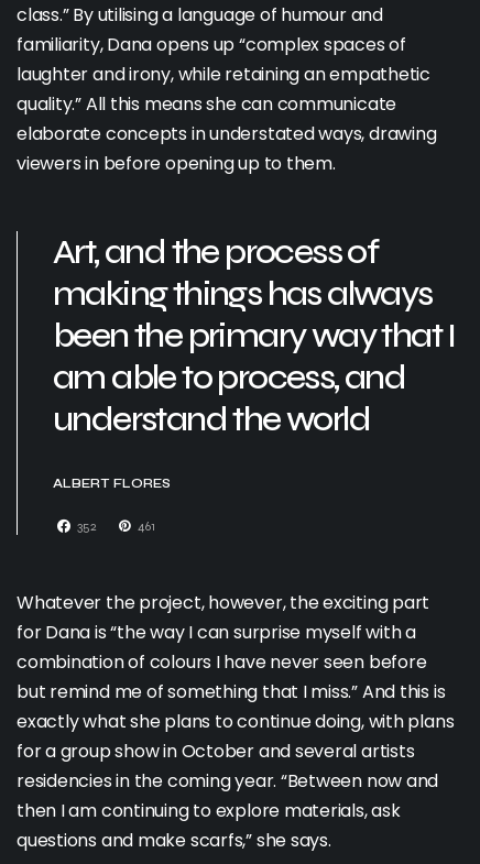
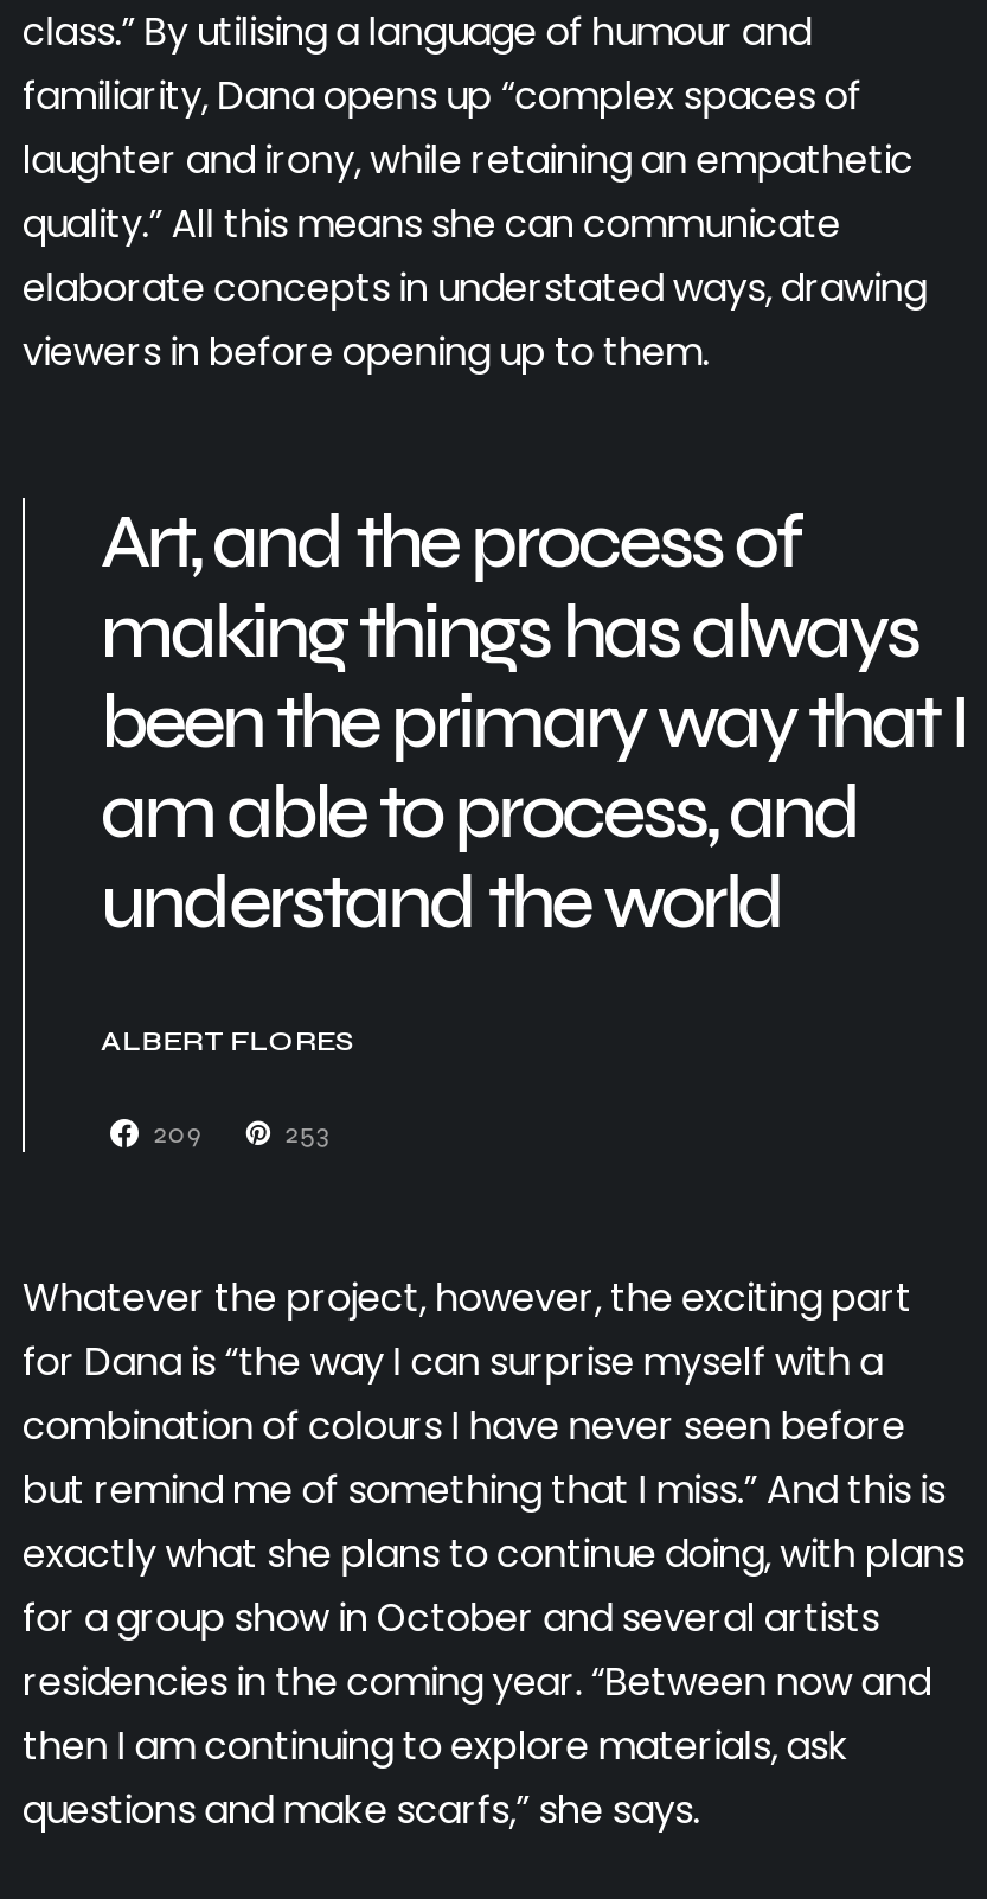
- 352
+ 209

- 461
+ 253
